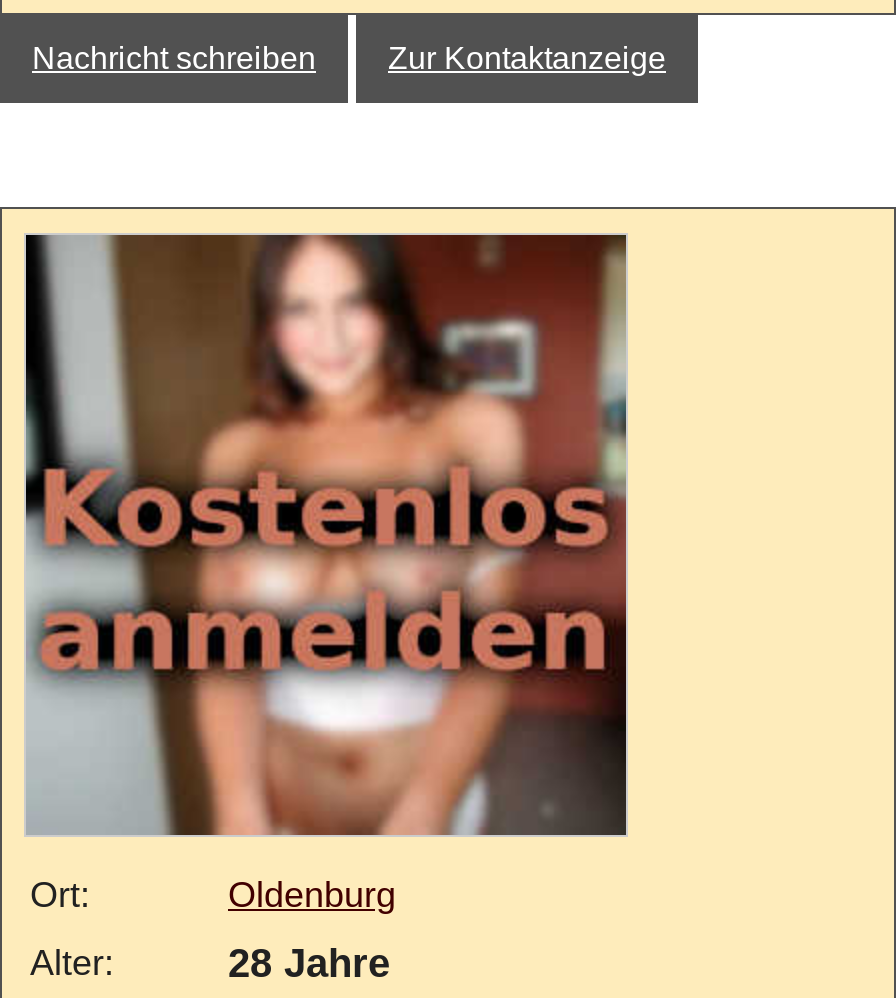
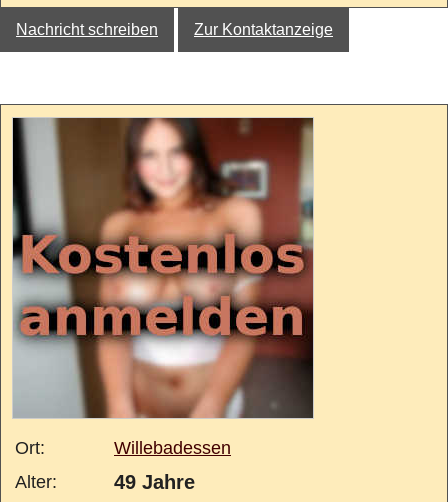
- Oldenburg
+ Willebadessen

- 28 Jahre
+ 49 Jahre
